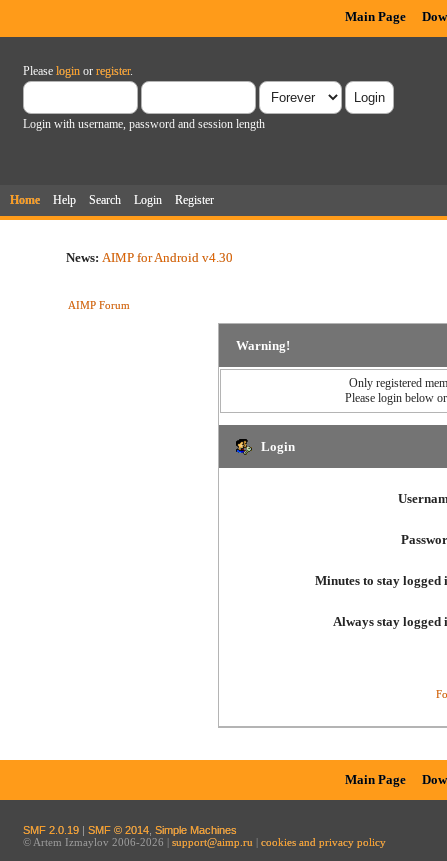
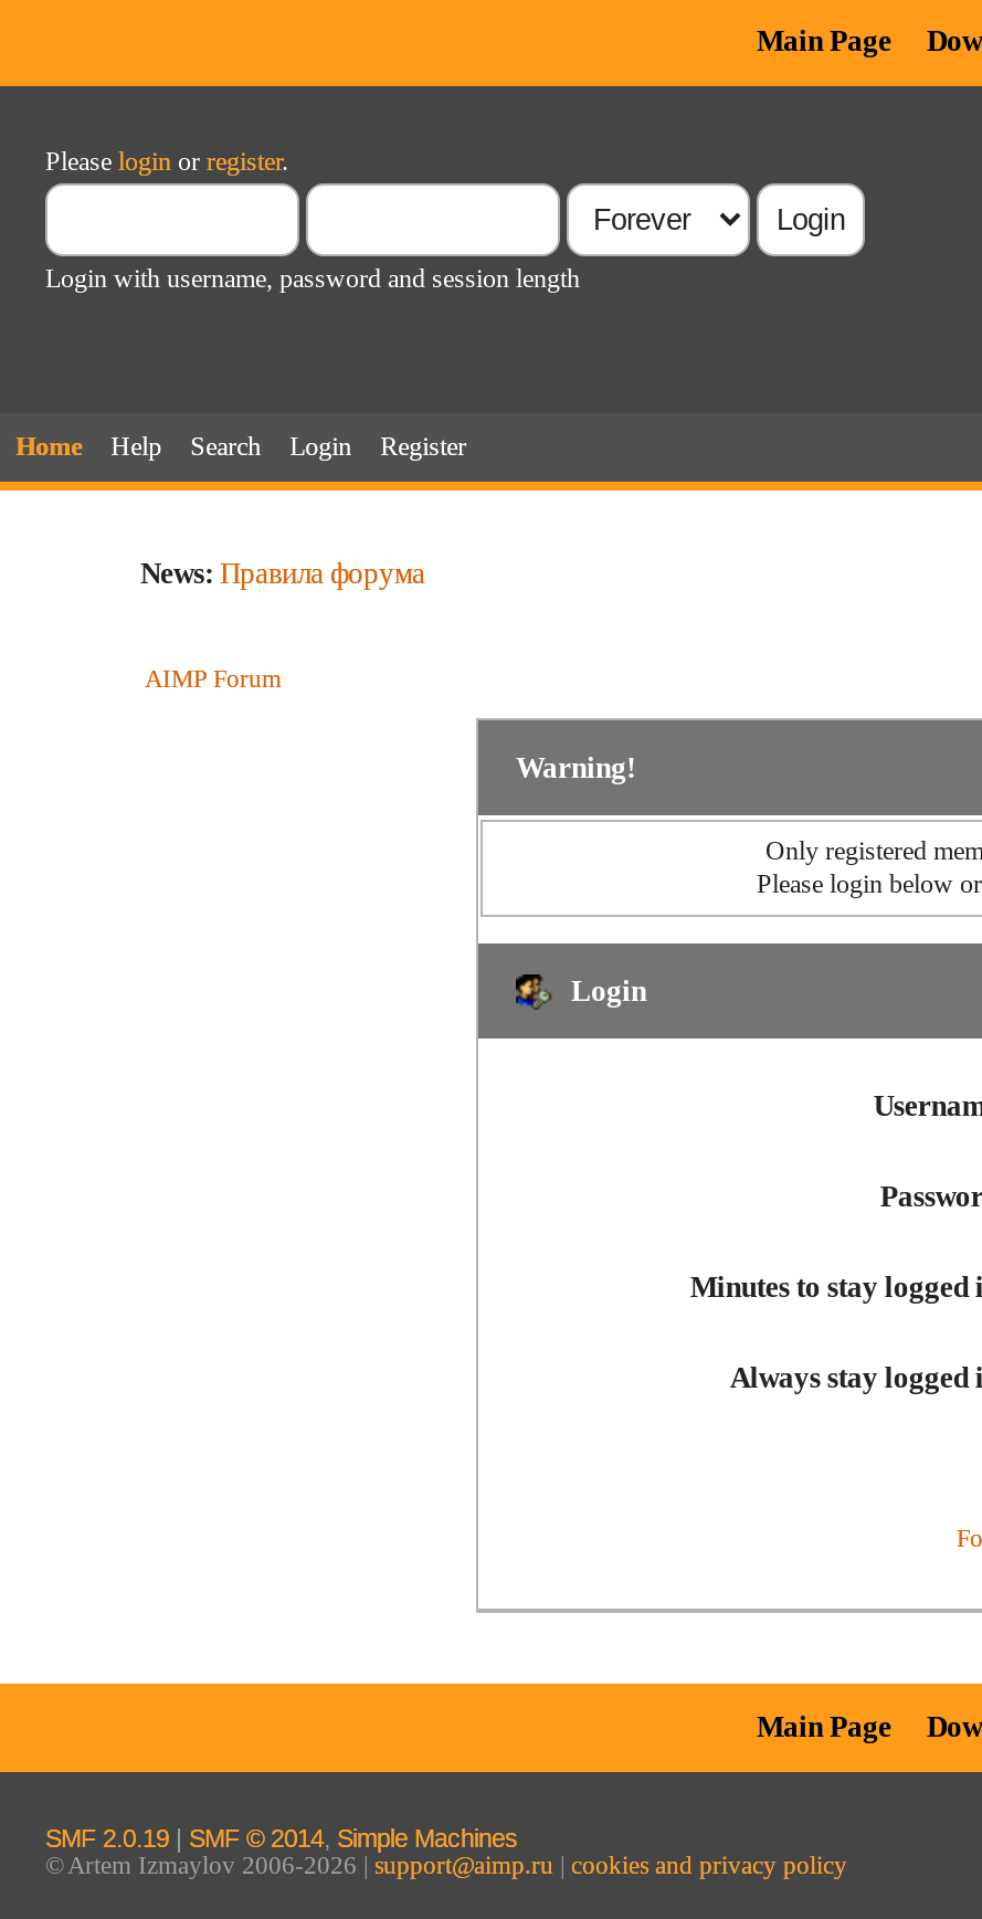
- News: AIMP for Android v4.30
+ News: Правила форума
